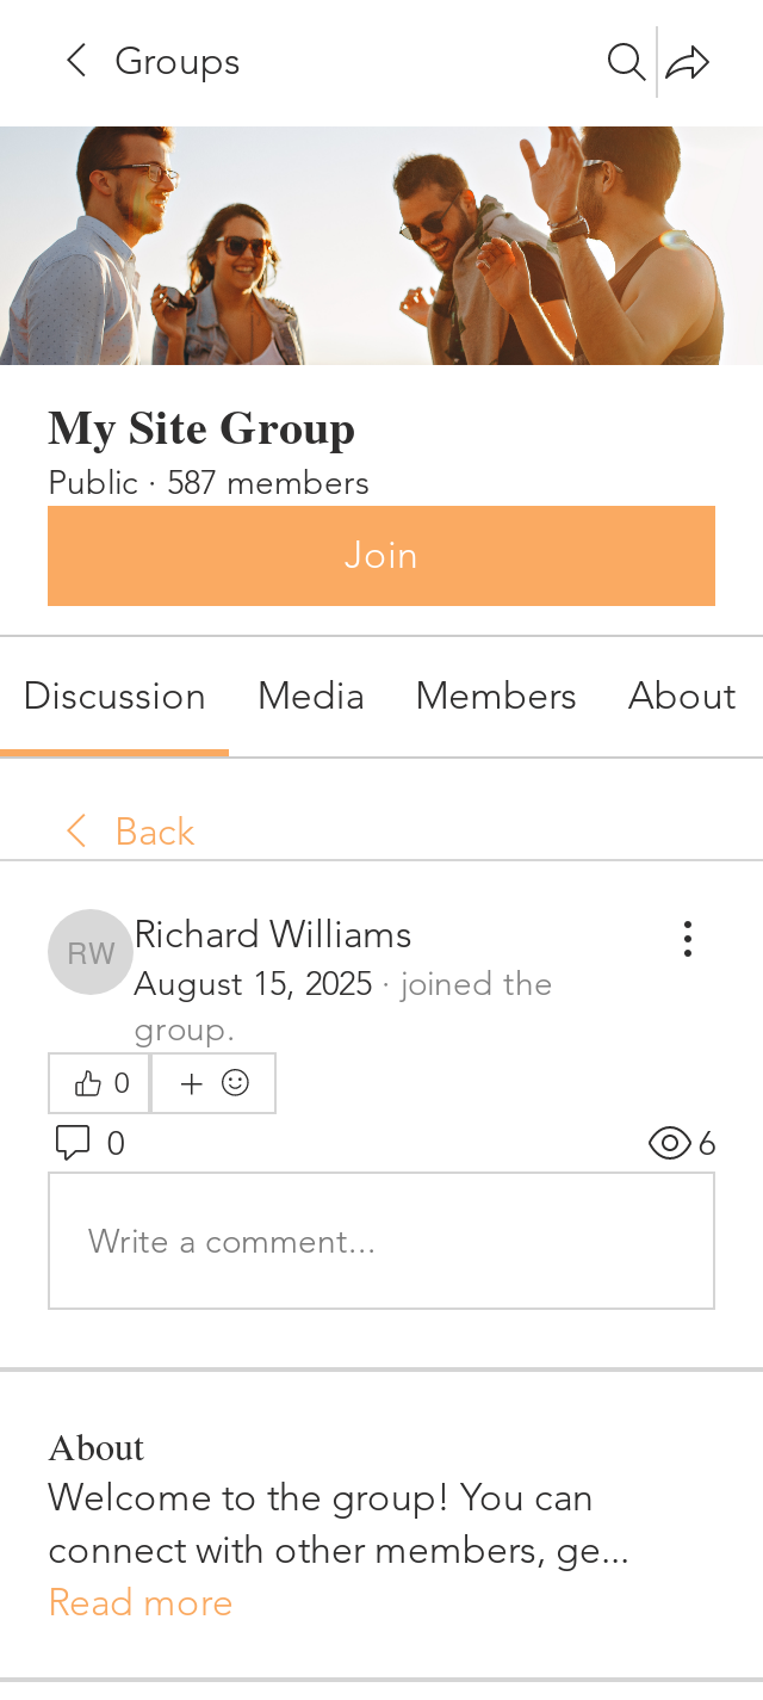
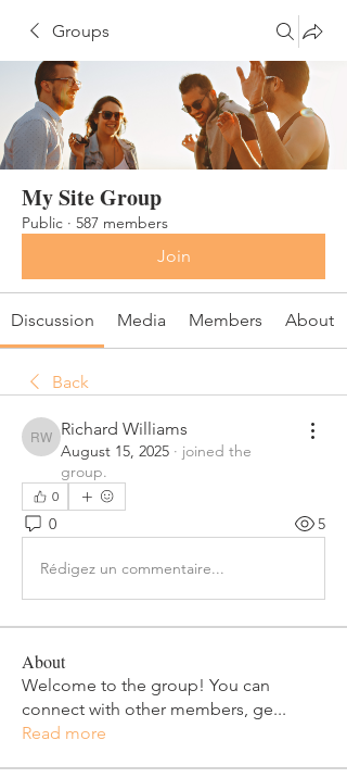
- 6
+ 5

- Write a comment...
+ Rédigez un commentaire...
